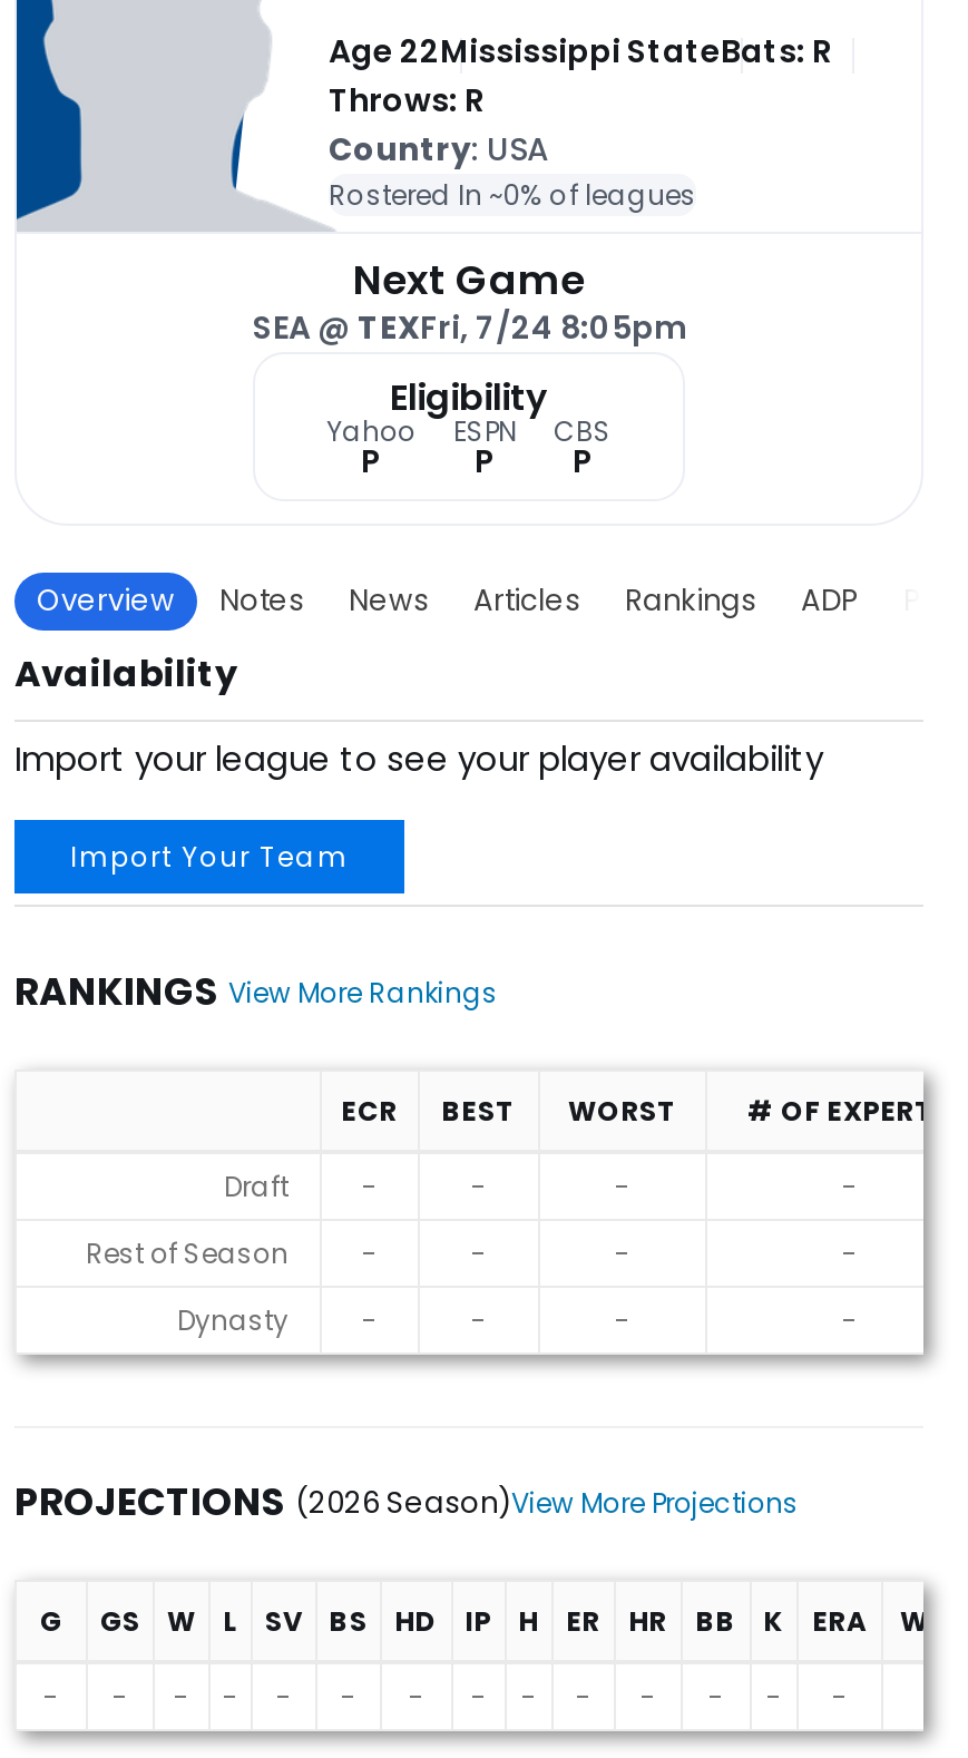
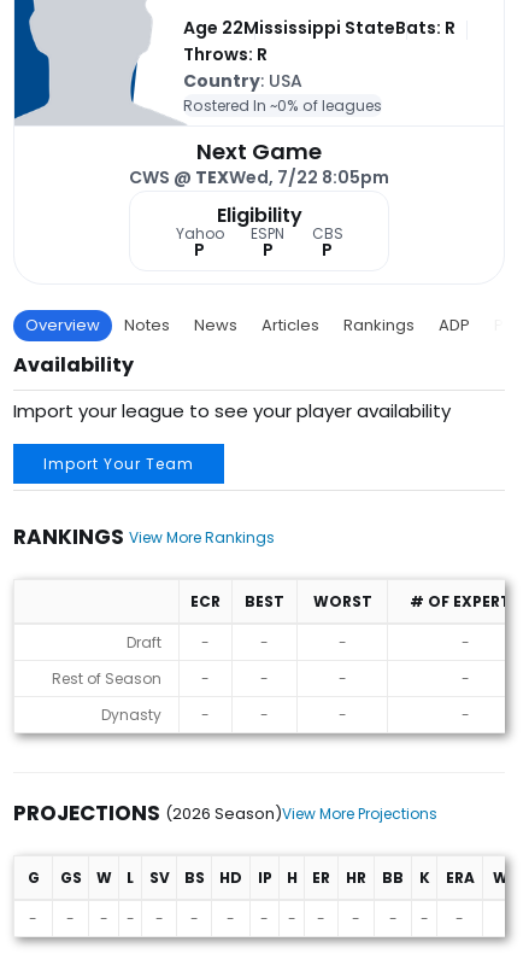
- SEA @ TEXFri, 7/24 8:05pm
+ CWS @ TEXWed, 7/22 8:05pm
